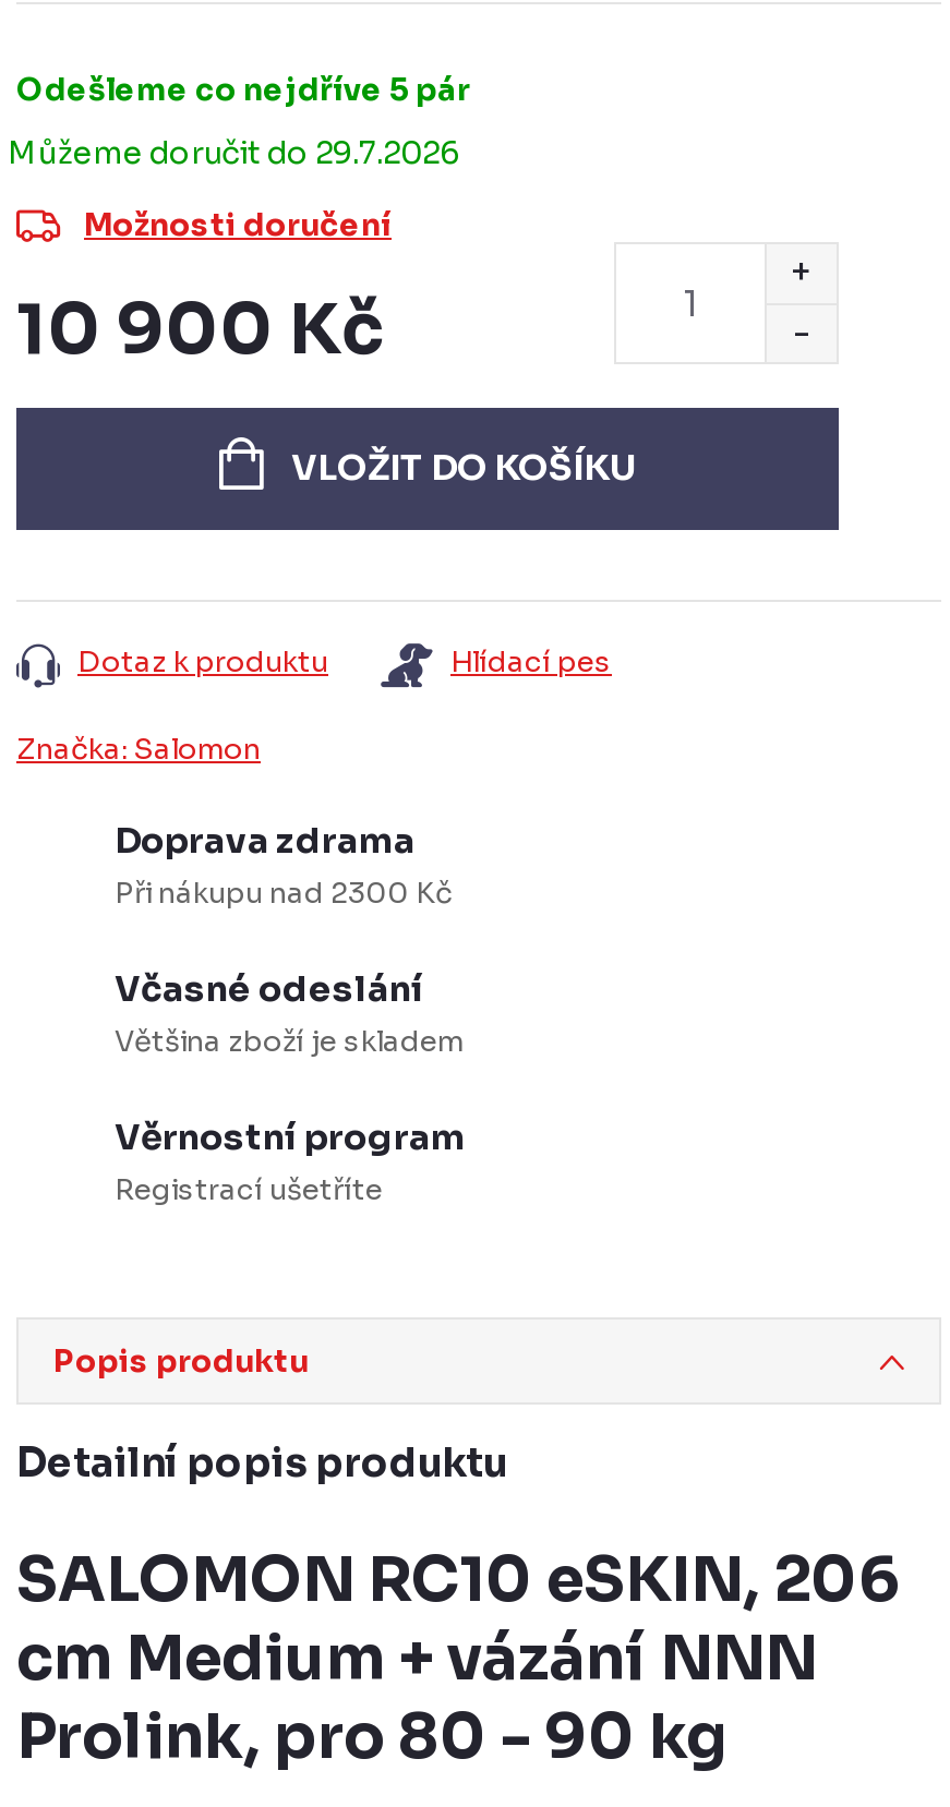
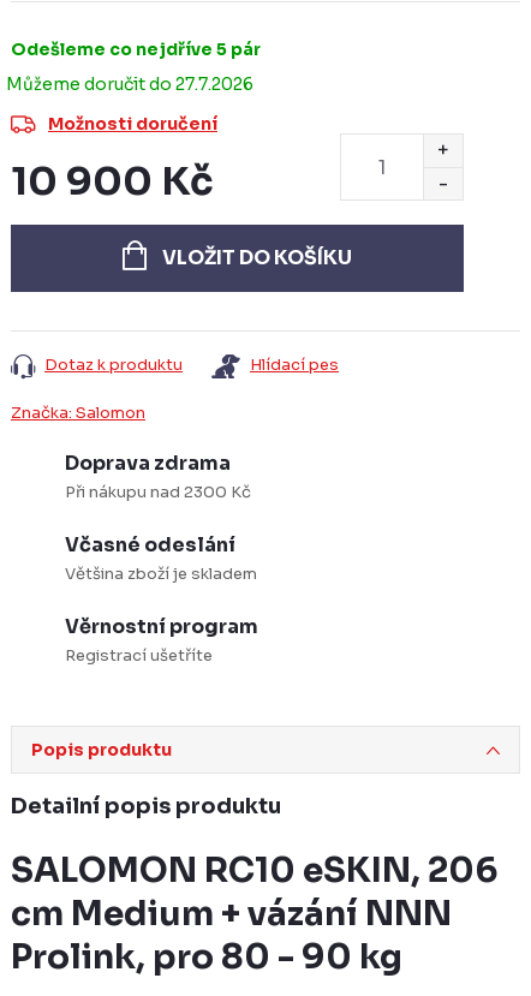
- 29.7.2026
+ 27.7.2026
